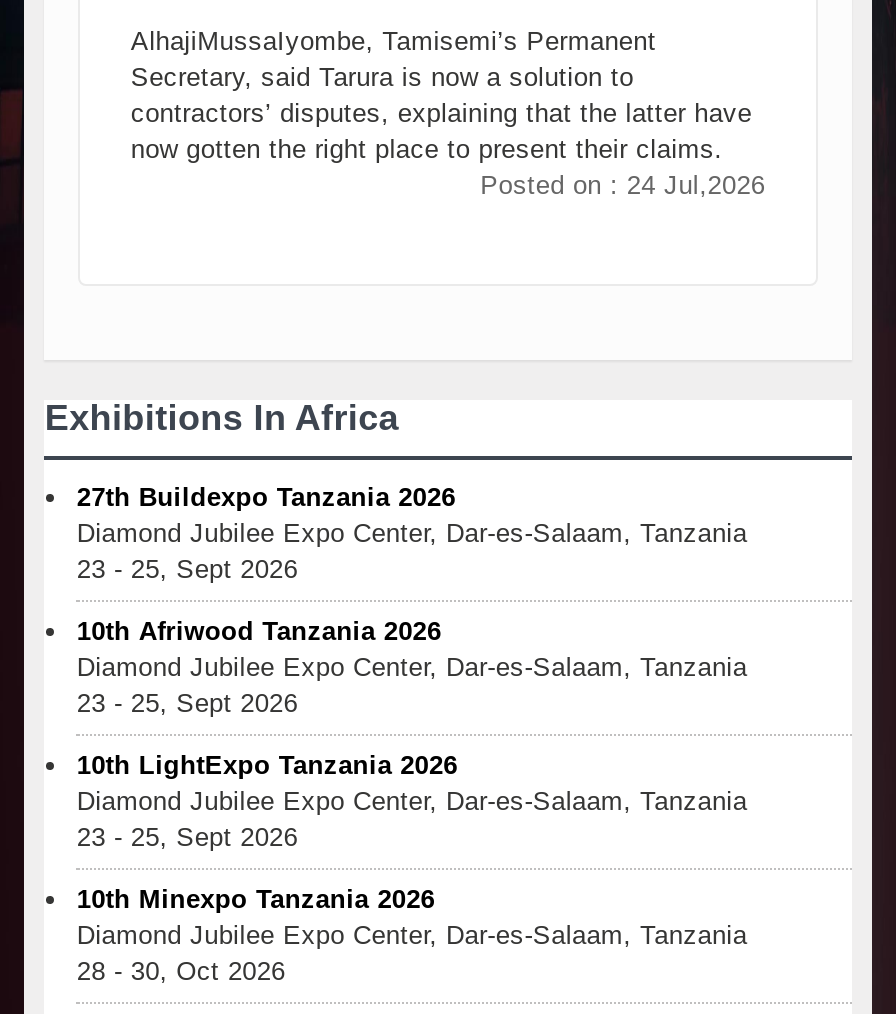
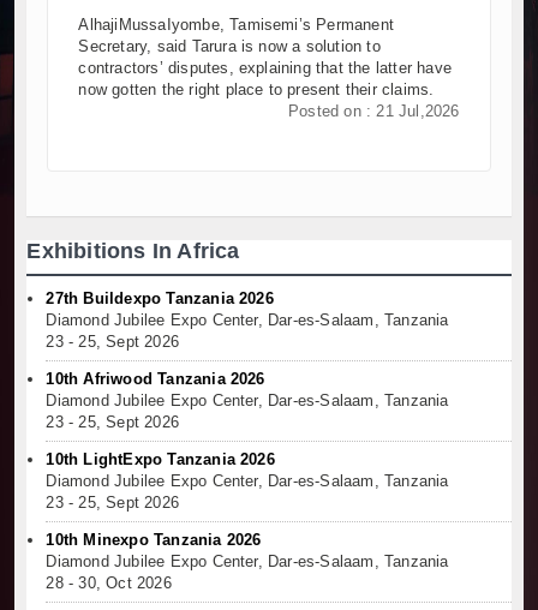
- Posted on : 24 Jul,2026
+ Posted on : 21 Jul,2026
